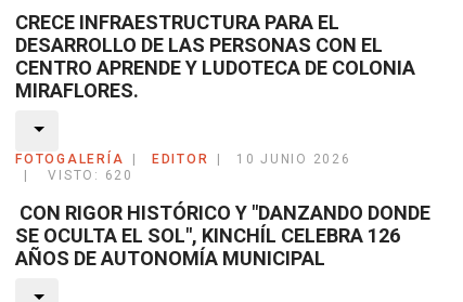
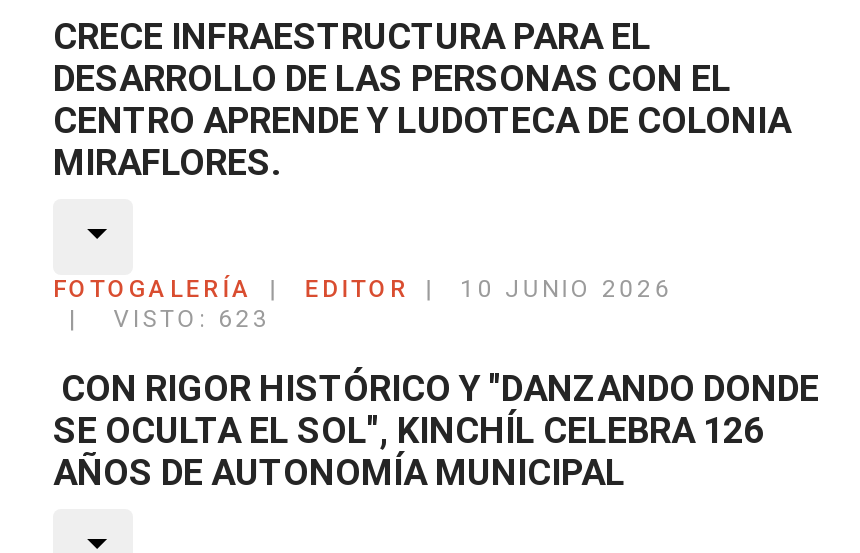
- VISTO: 620
+ VISTO: 623
